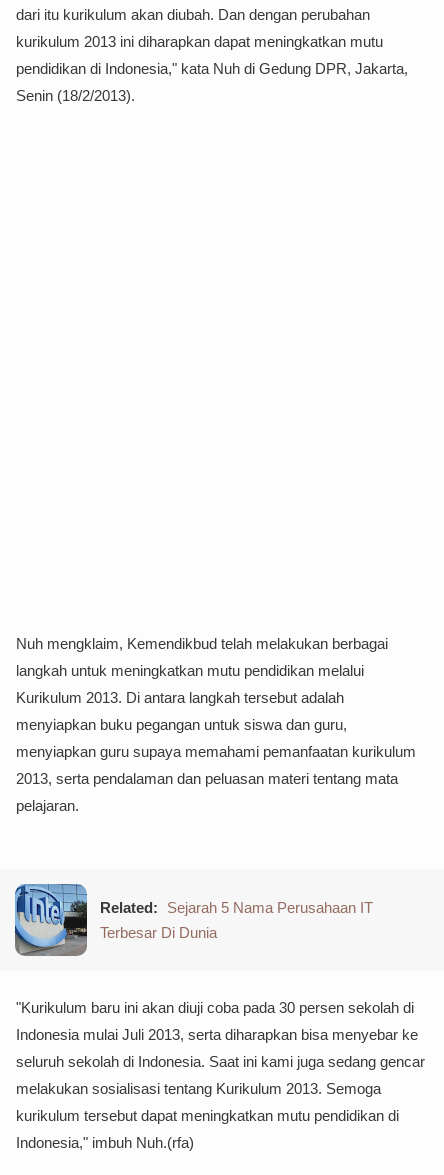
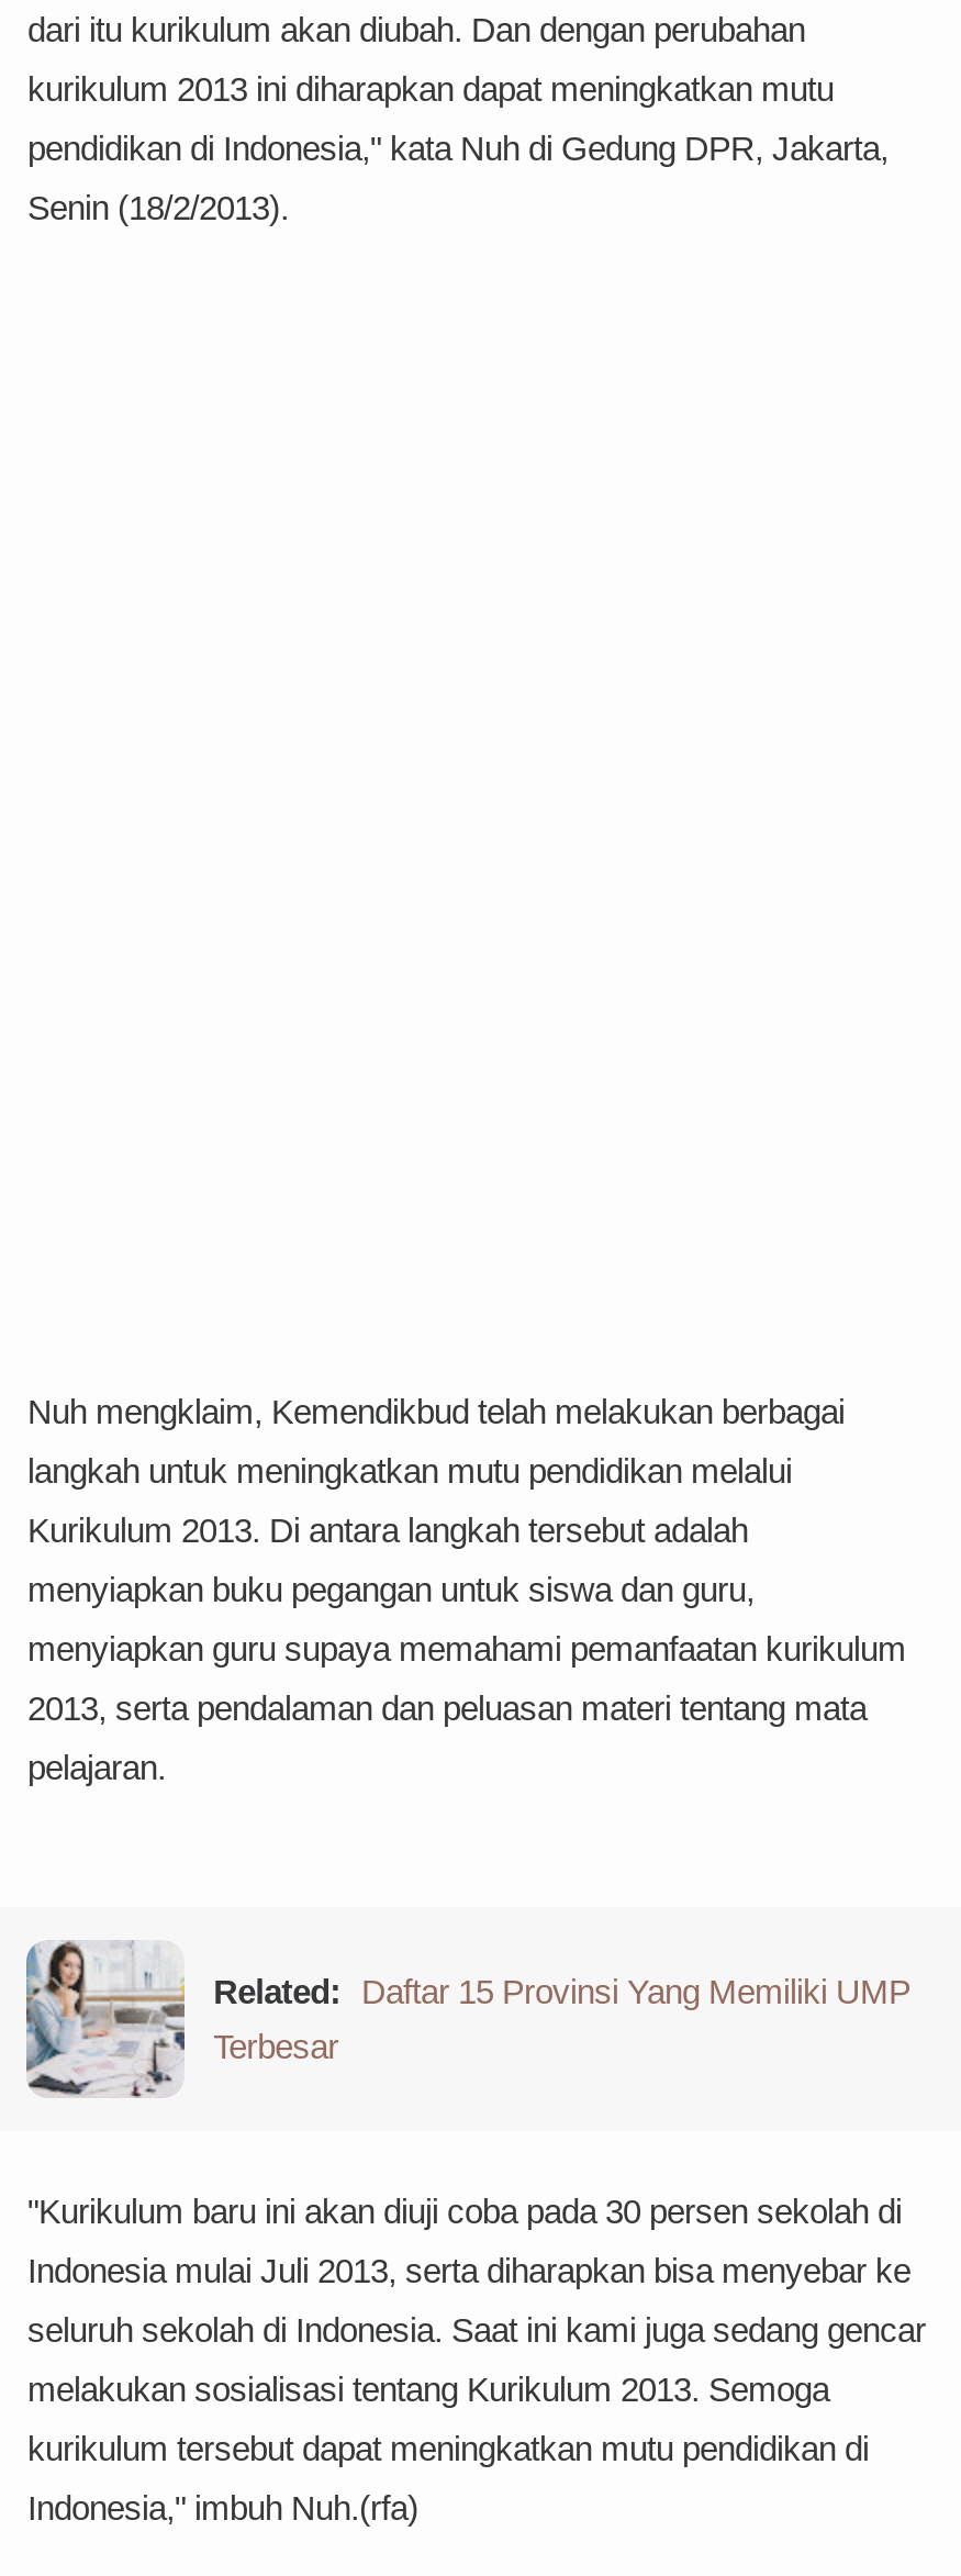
- [image]
- Related: Sejarah 5 Nama Perusahaan IT
+ [image]
+ Related: Daftar 15 Provinsi Yang Memiliki UMP

- Terbesar Di Dunia
+ Terbesar
